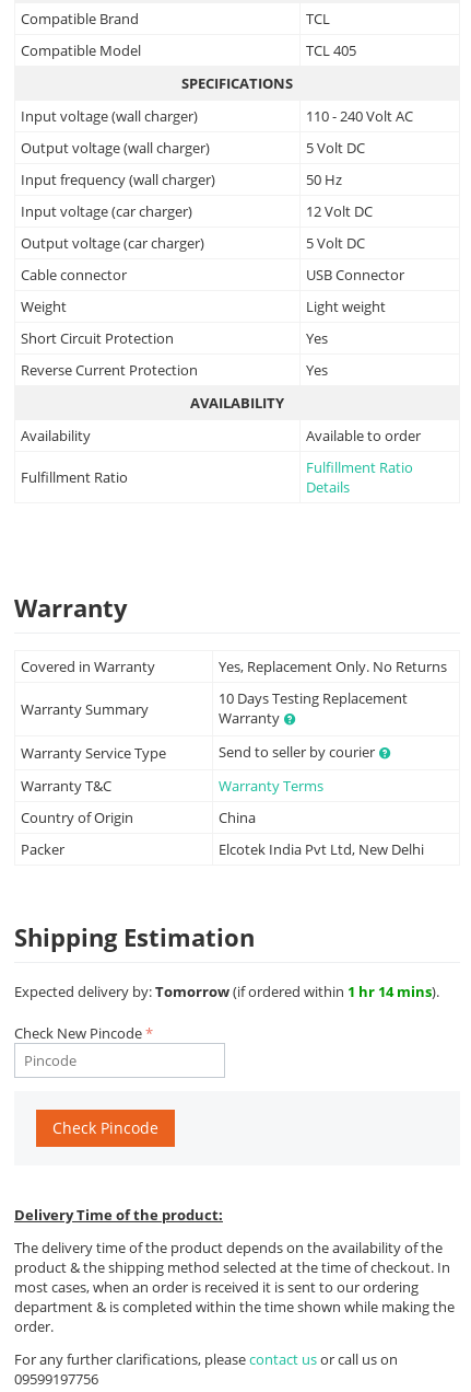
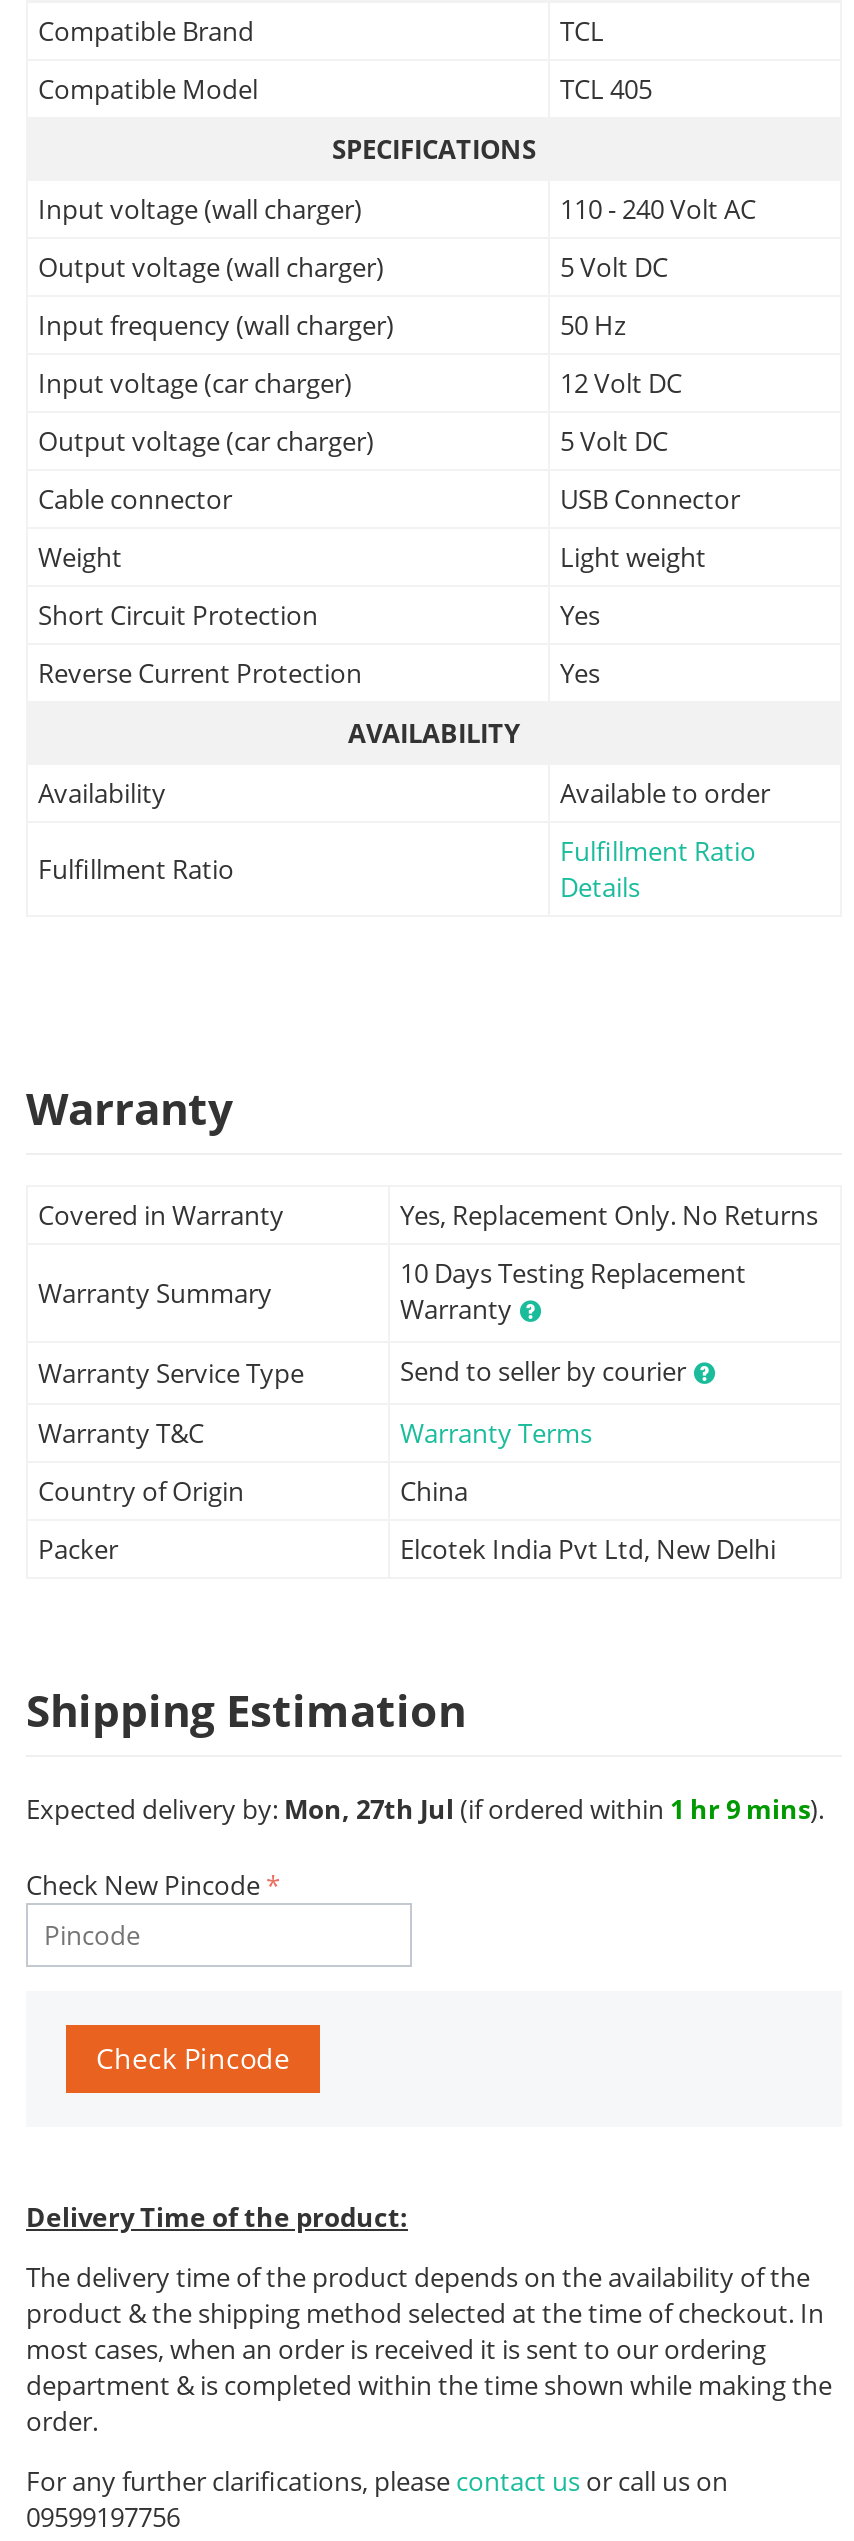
- Expected delivery by: Tomorrow (if ordered within 1 hr 14 mins).
+ Expected delivery by: Mon, 27th Jul (if ordered within 1 hr 9 mins).
